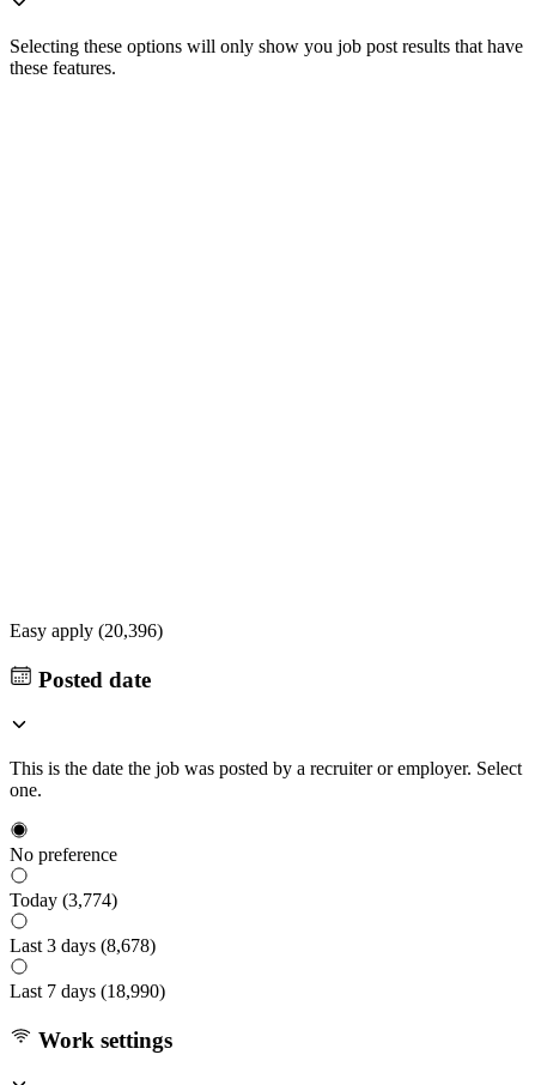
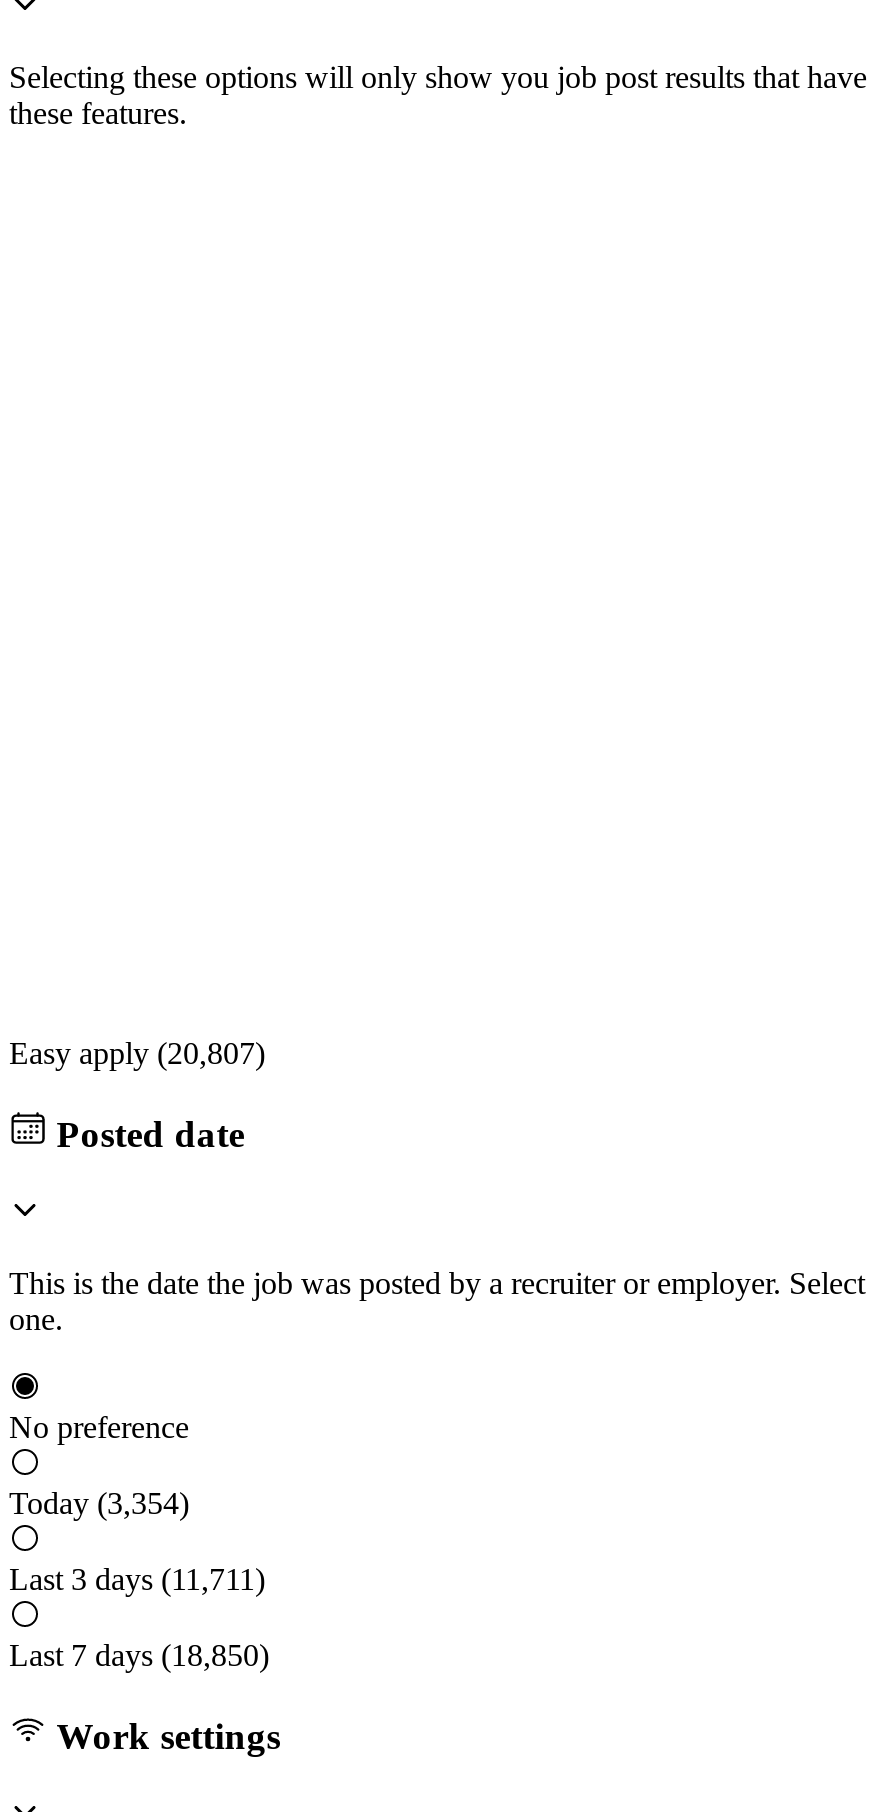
- Easy apply (20,396)
+ Easy apply (20,807)

- Today (3,774)
+ Today (3,354)

- Last 3 days (8,678)
+ Last 3 days (11,711)

- Last 7 days (18,990)
+ Last 7 days (18,850)
